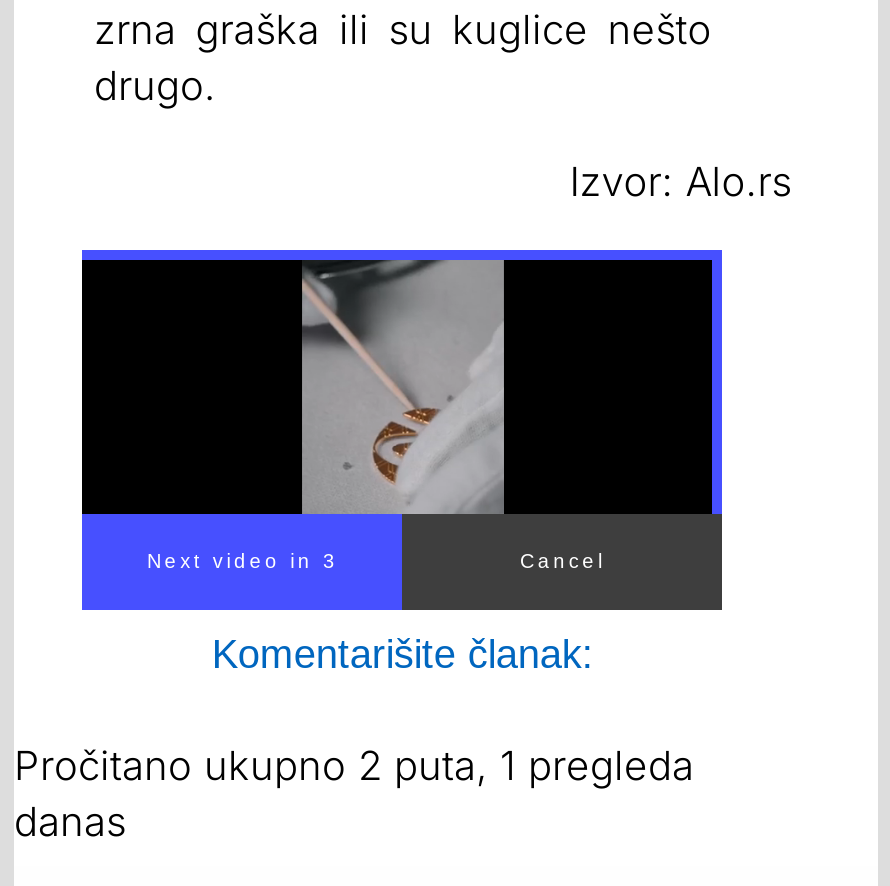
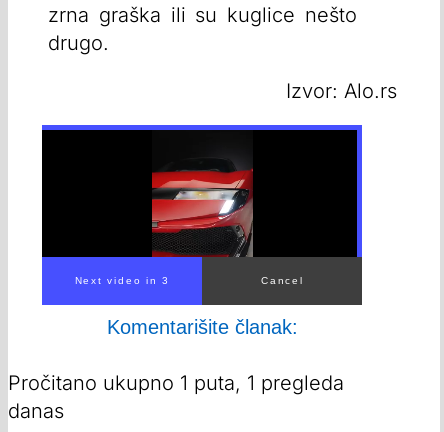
- [image]
+ [image]

- Pročitano ukupno 2 puta, 1 pregleda
+ Pročitano ukupno 1 puta, 1 pregleda
